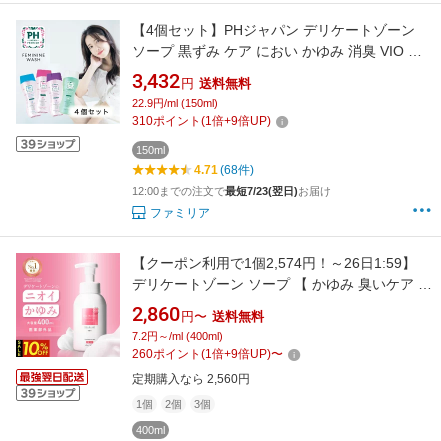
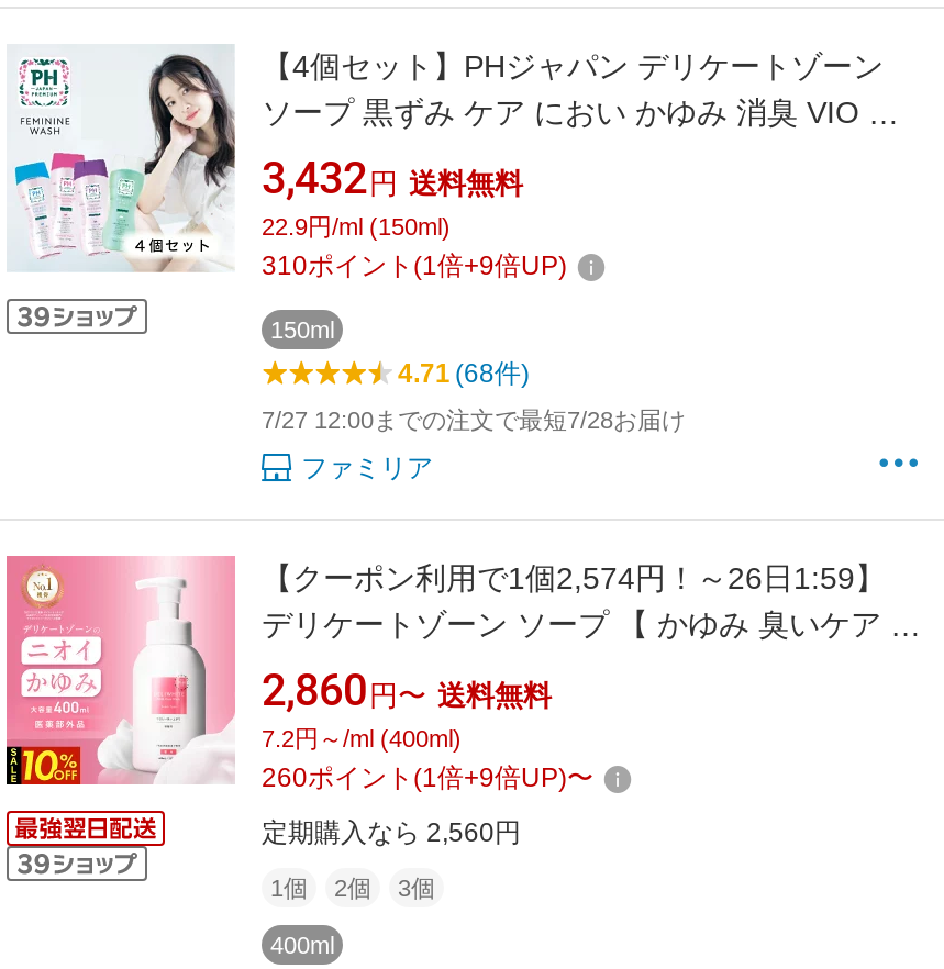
- 12:00までの注文で最短7/23(翌日)お届け
+ 7/27 12:00までの注文で最短7/28お届け
